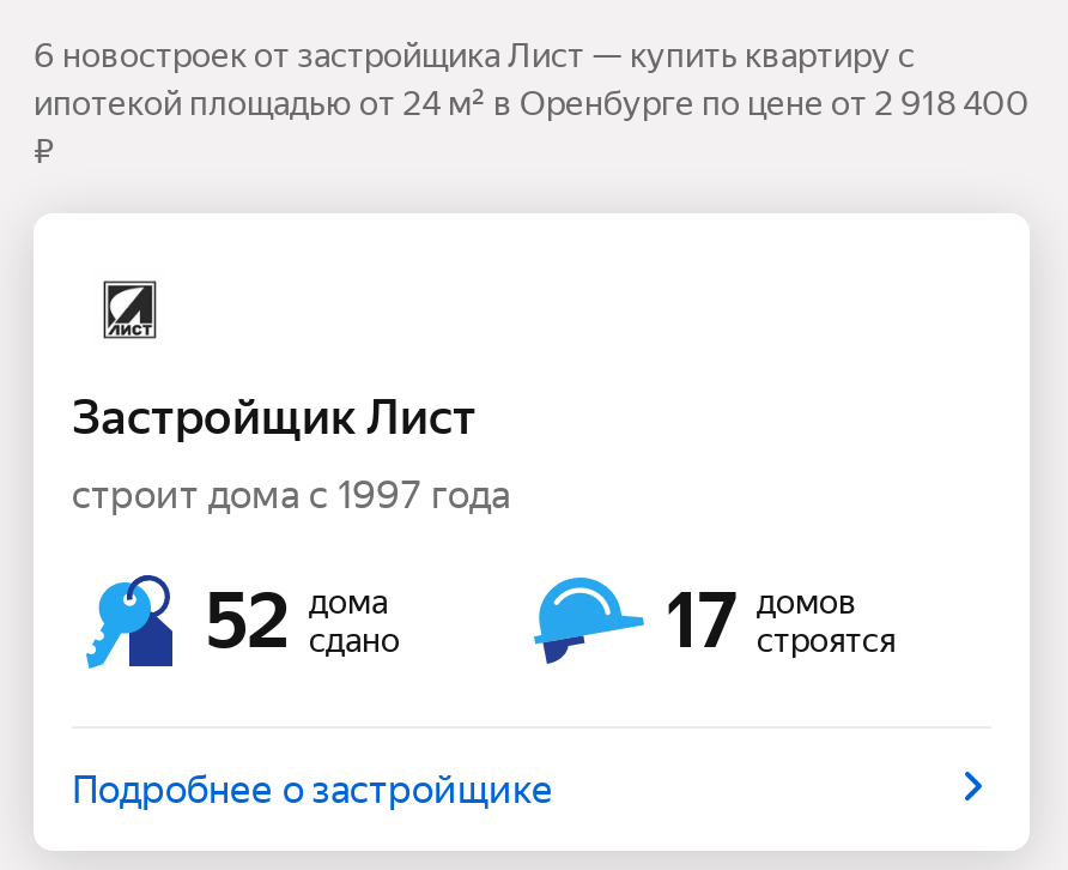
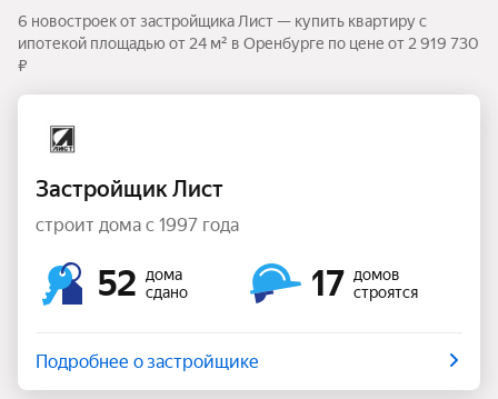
- ипотекой площадью от 24 м² в Оренбурге по цене от 2 918 400
+ ипотекой площадью от 24 м² в Оренбурге по цене от 2 919 730
